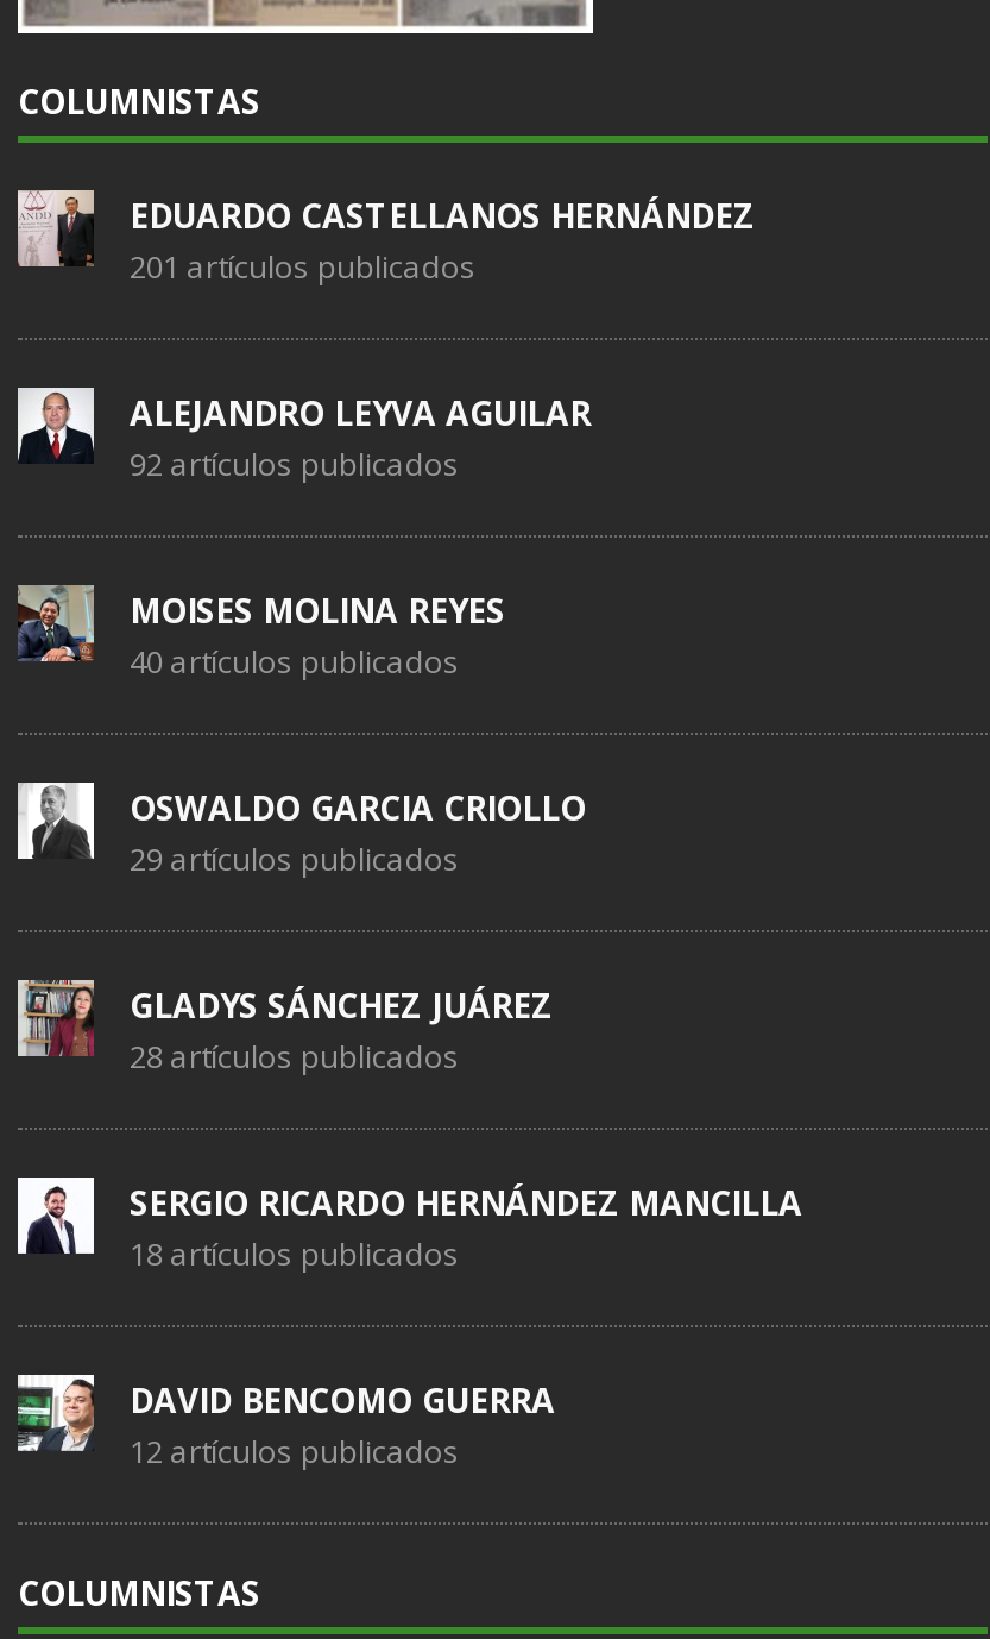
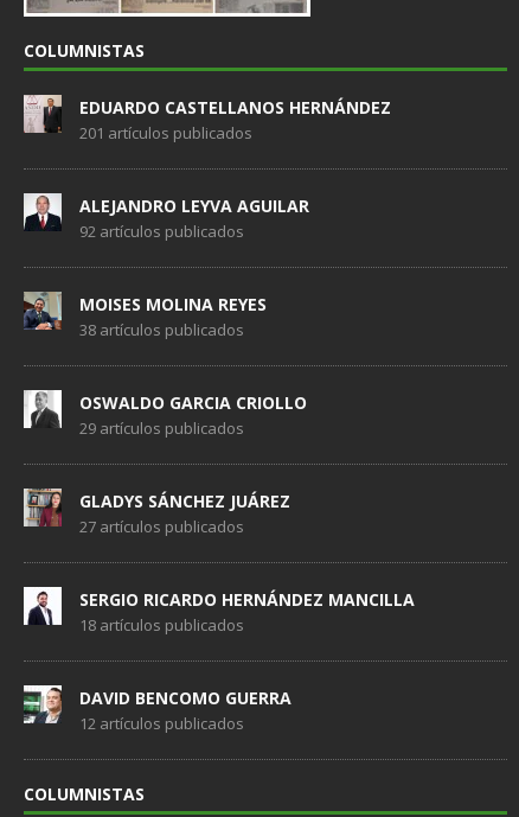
- 40 artículos publicados
+ 38 artículos publicados

- 28 artículos publicados
+ 27 artículos publicados
